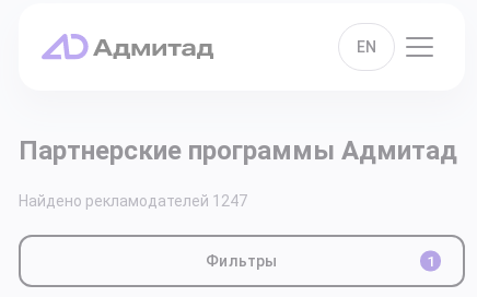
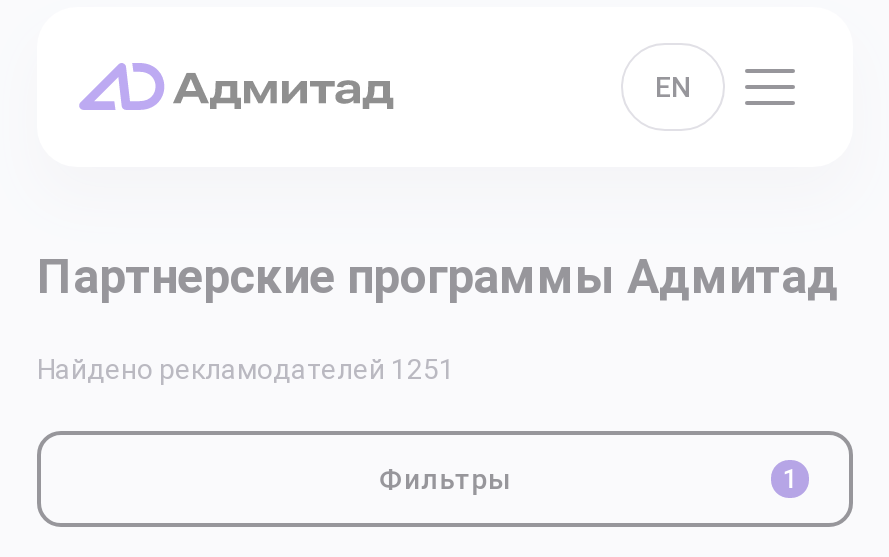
- Найдено рекламодателей 1247
+ Найдено рекламодателей 1251
